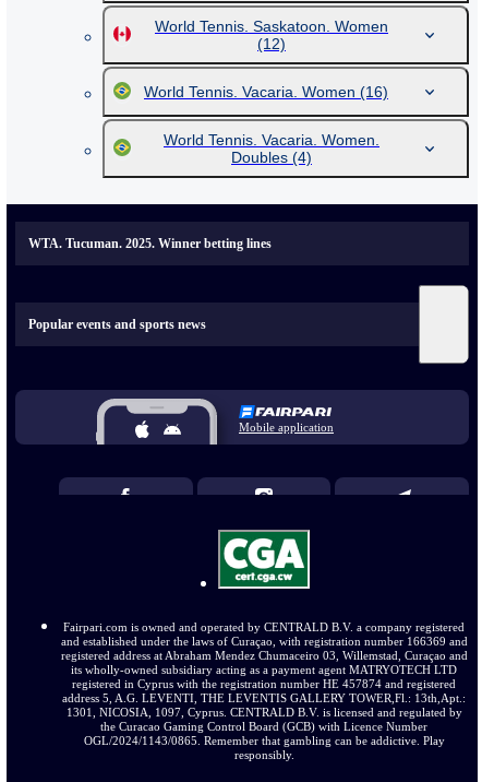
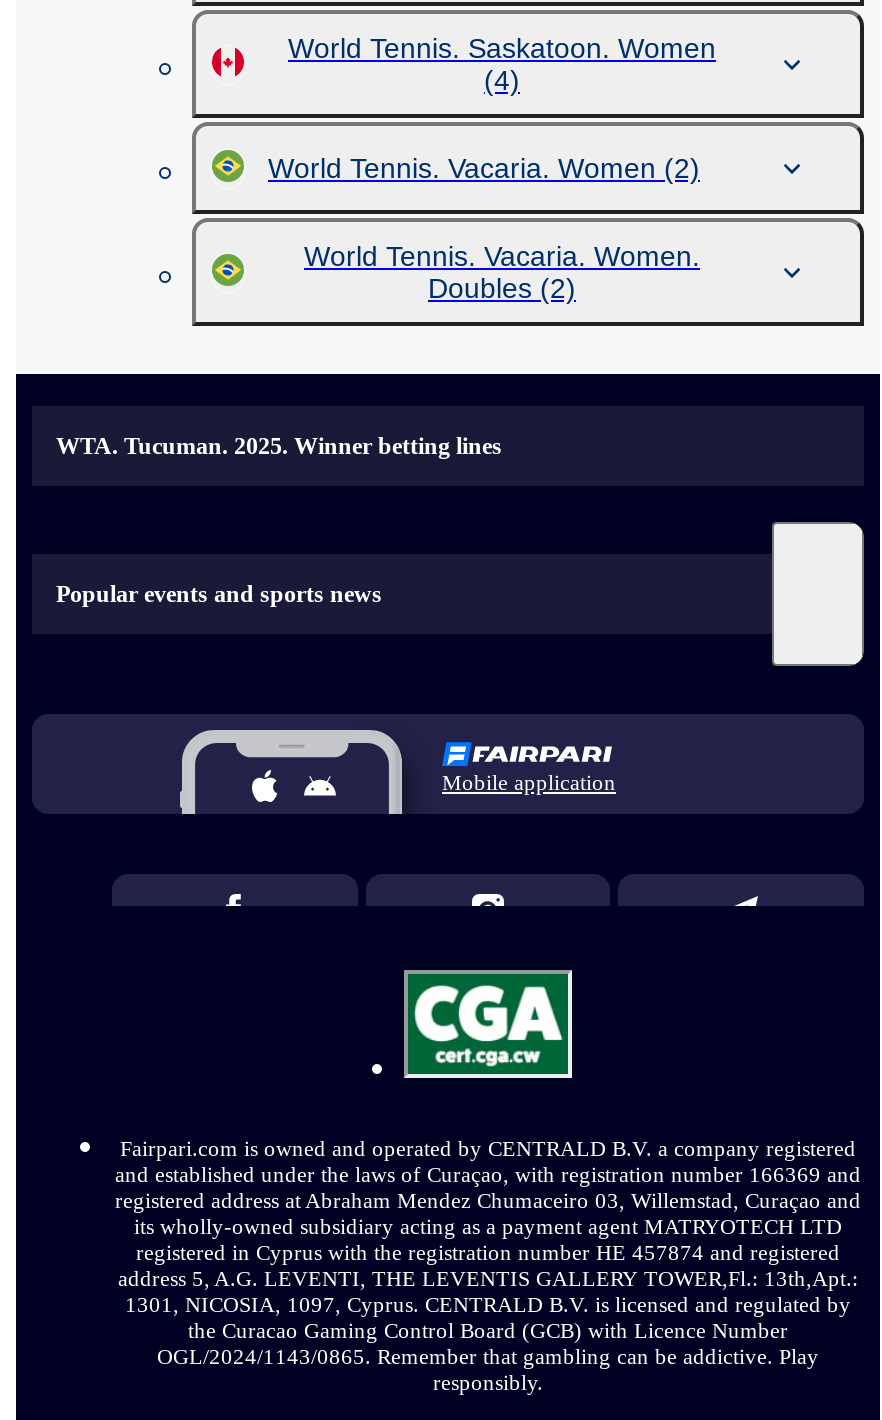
- (12)
+ (4)

- World Tennis. Vacaria. Women (16)
+ World Tennis. Vacaria. Women (2)

- Doubles (4)
+ Doubles (2)
